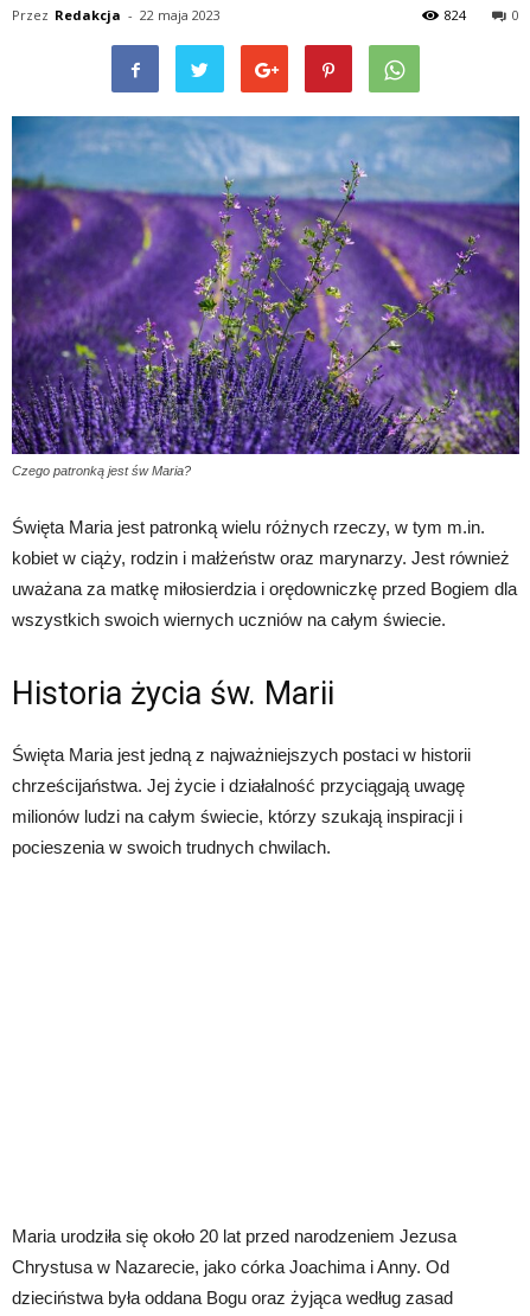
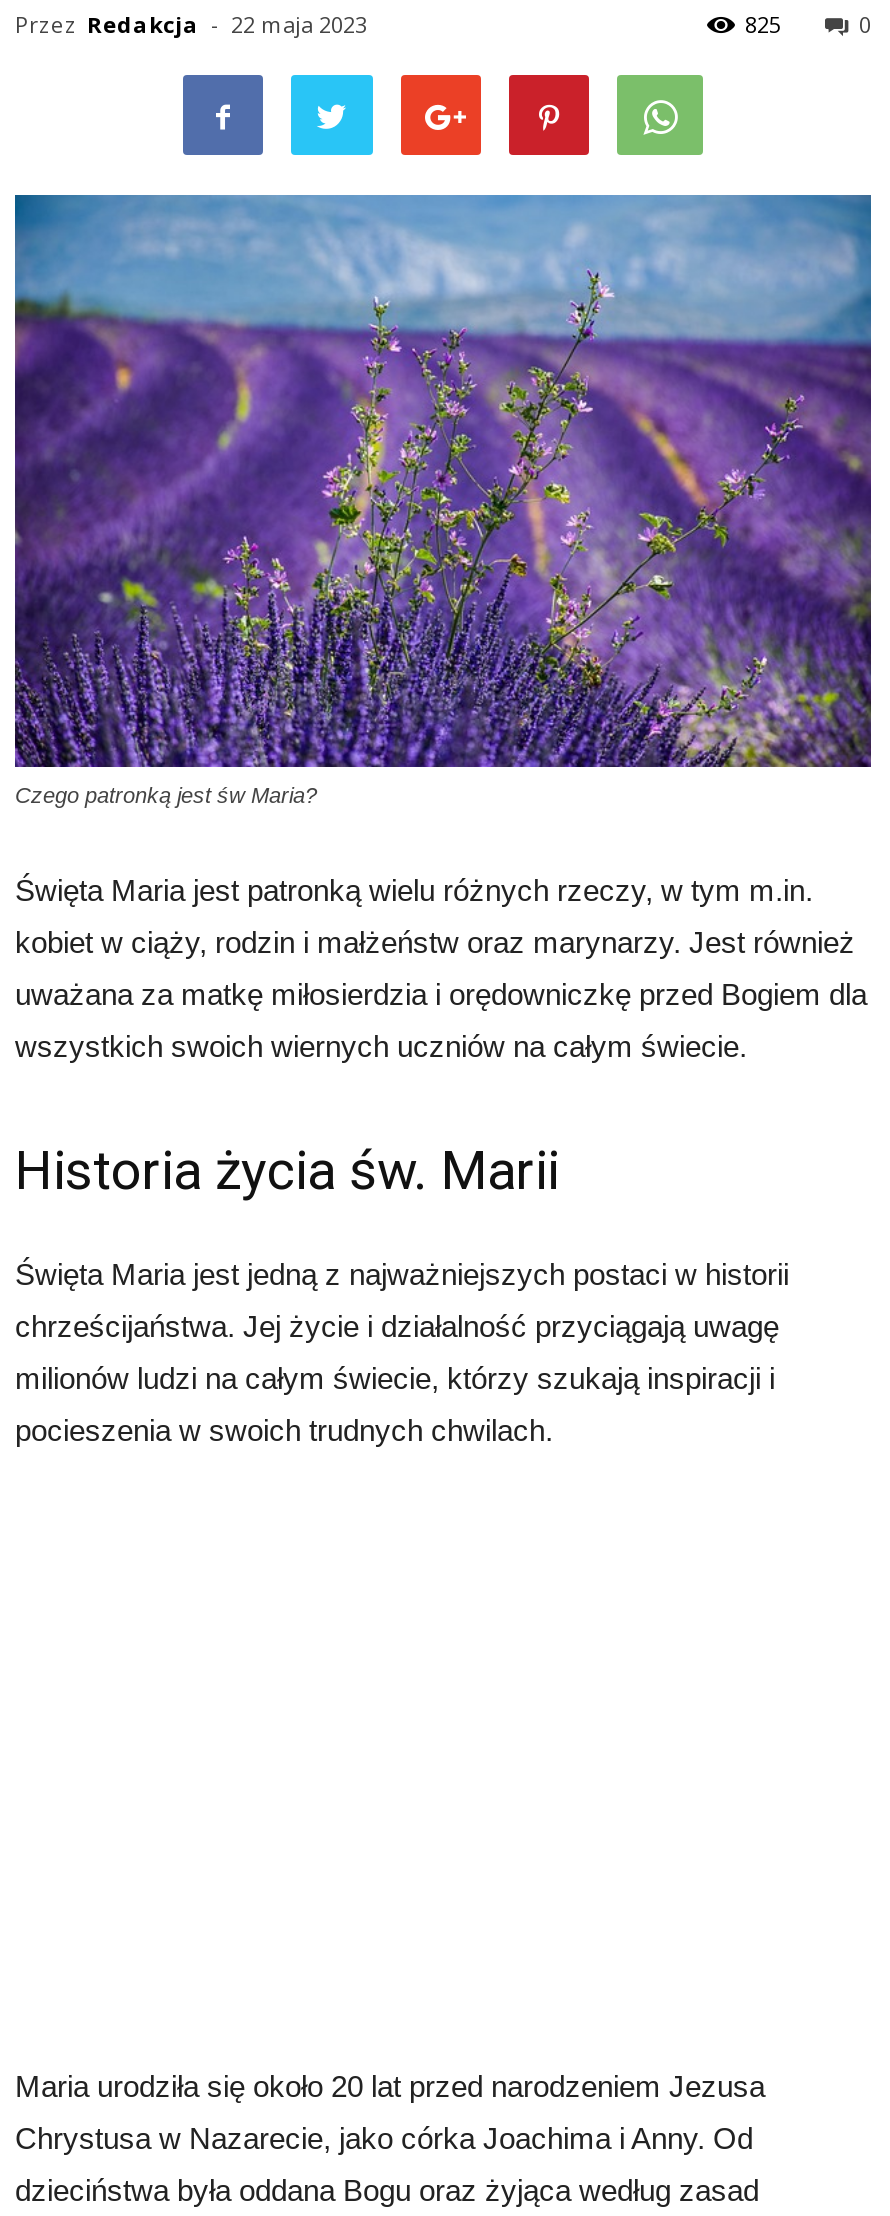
- 824
+ 825
